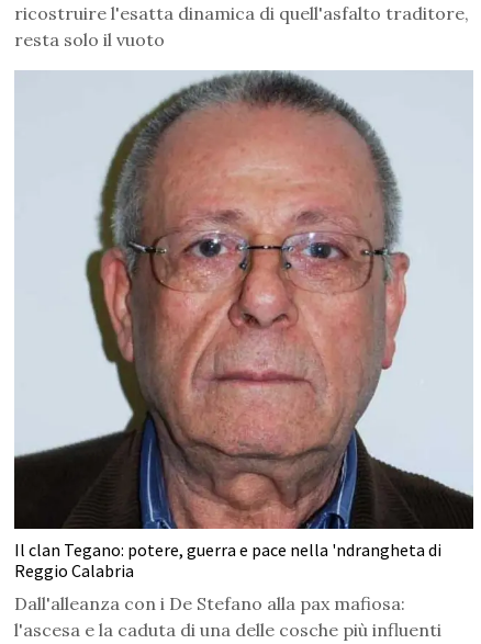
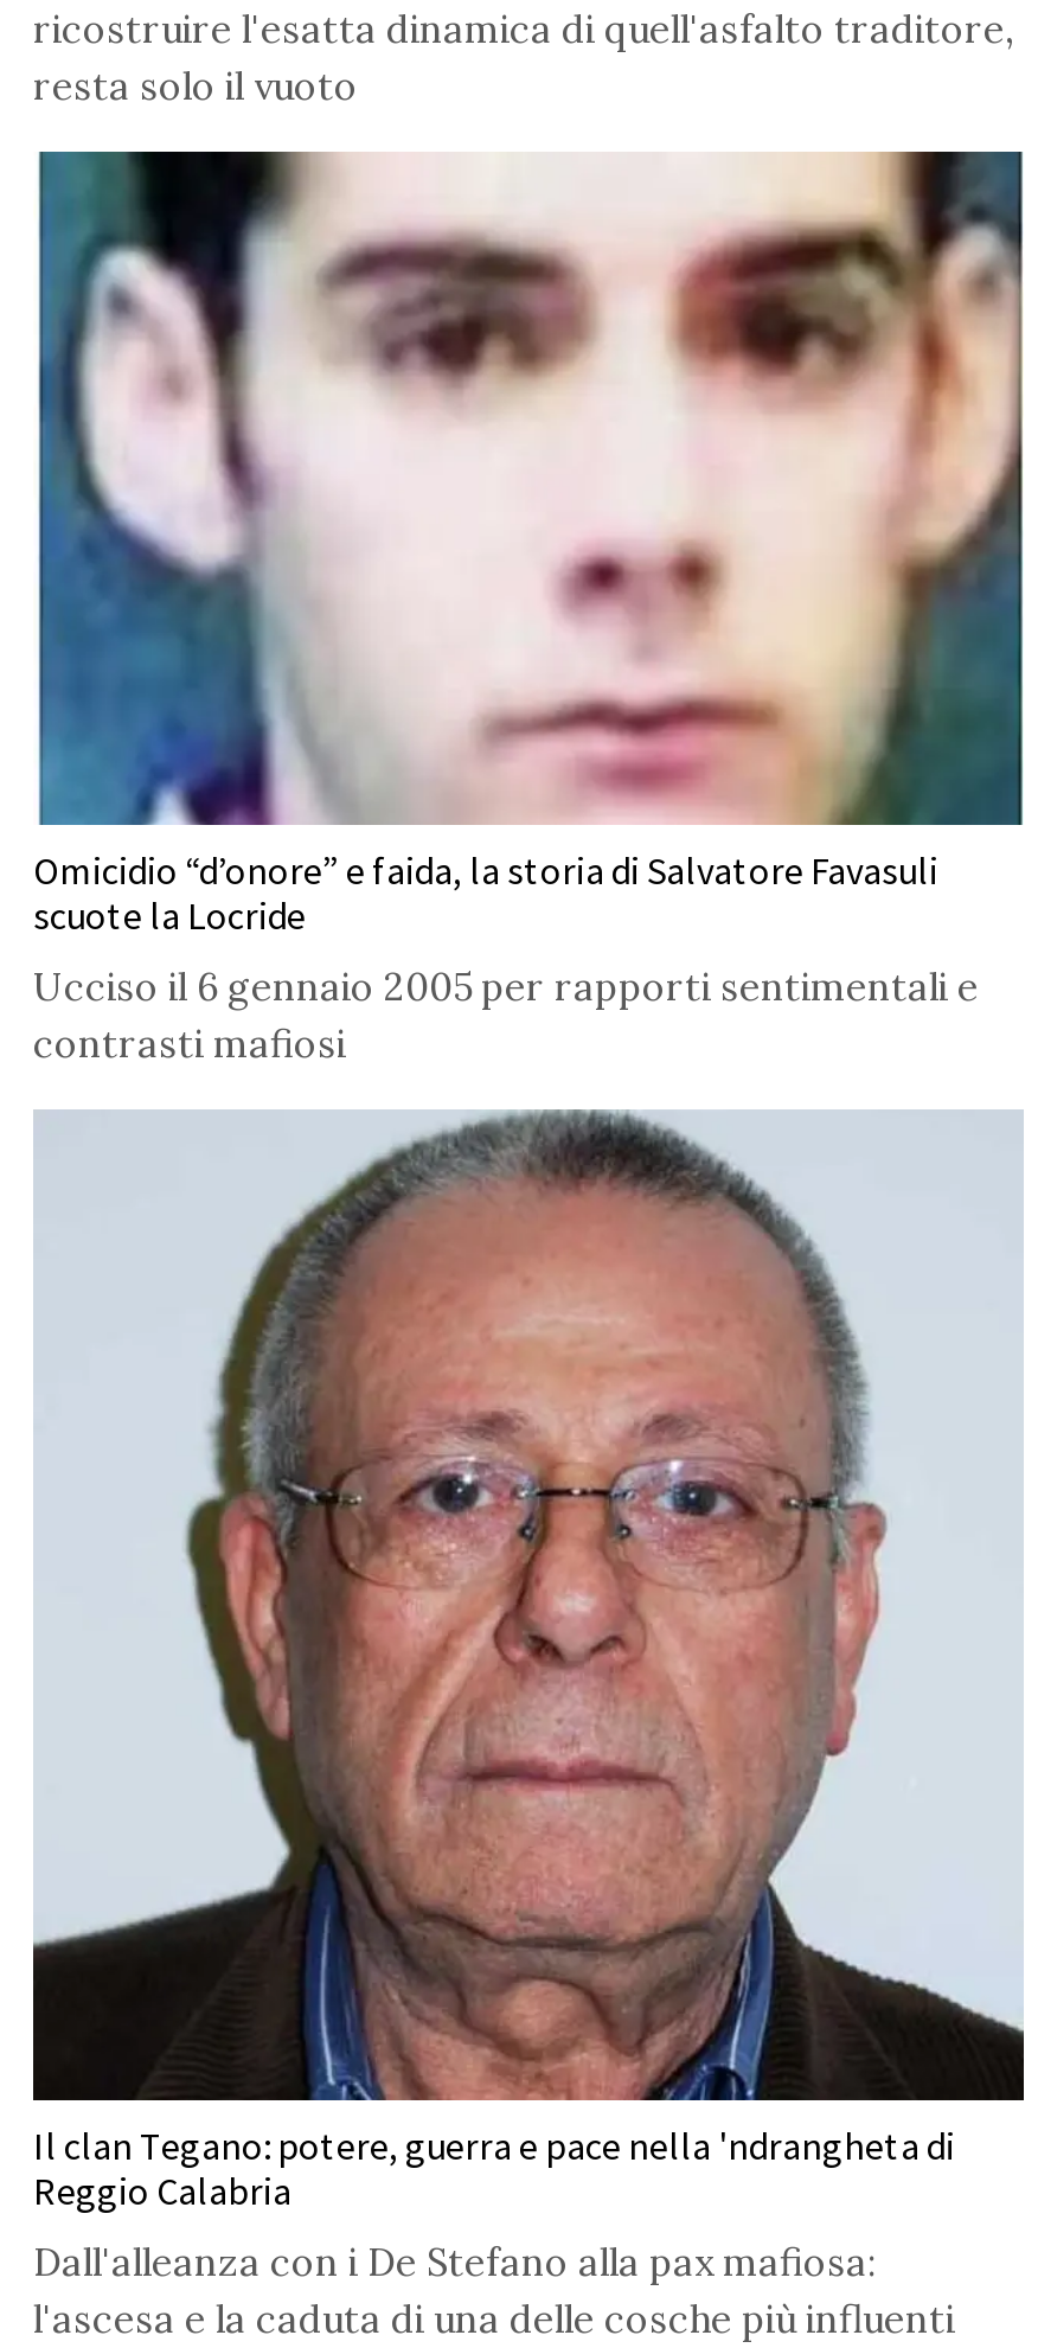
+ [image]
+ Omicidio “d’onore” e faida, la storia di Salvatore Favasuli
+ scuote la Locride
+ Ucciso il 6 gennaio 2005 per rapporti sentimentali e
+ contrasti mafiosi
